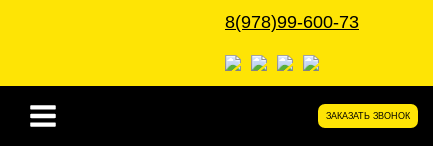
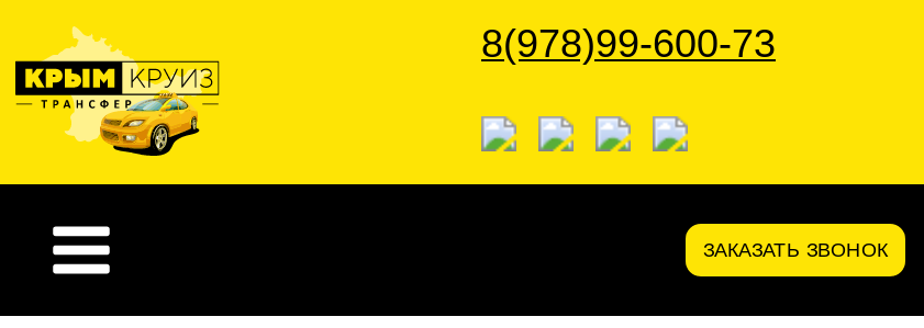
+ [image]
